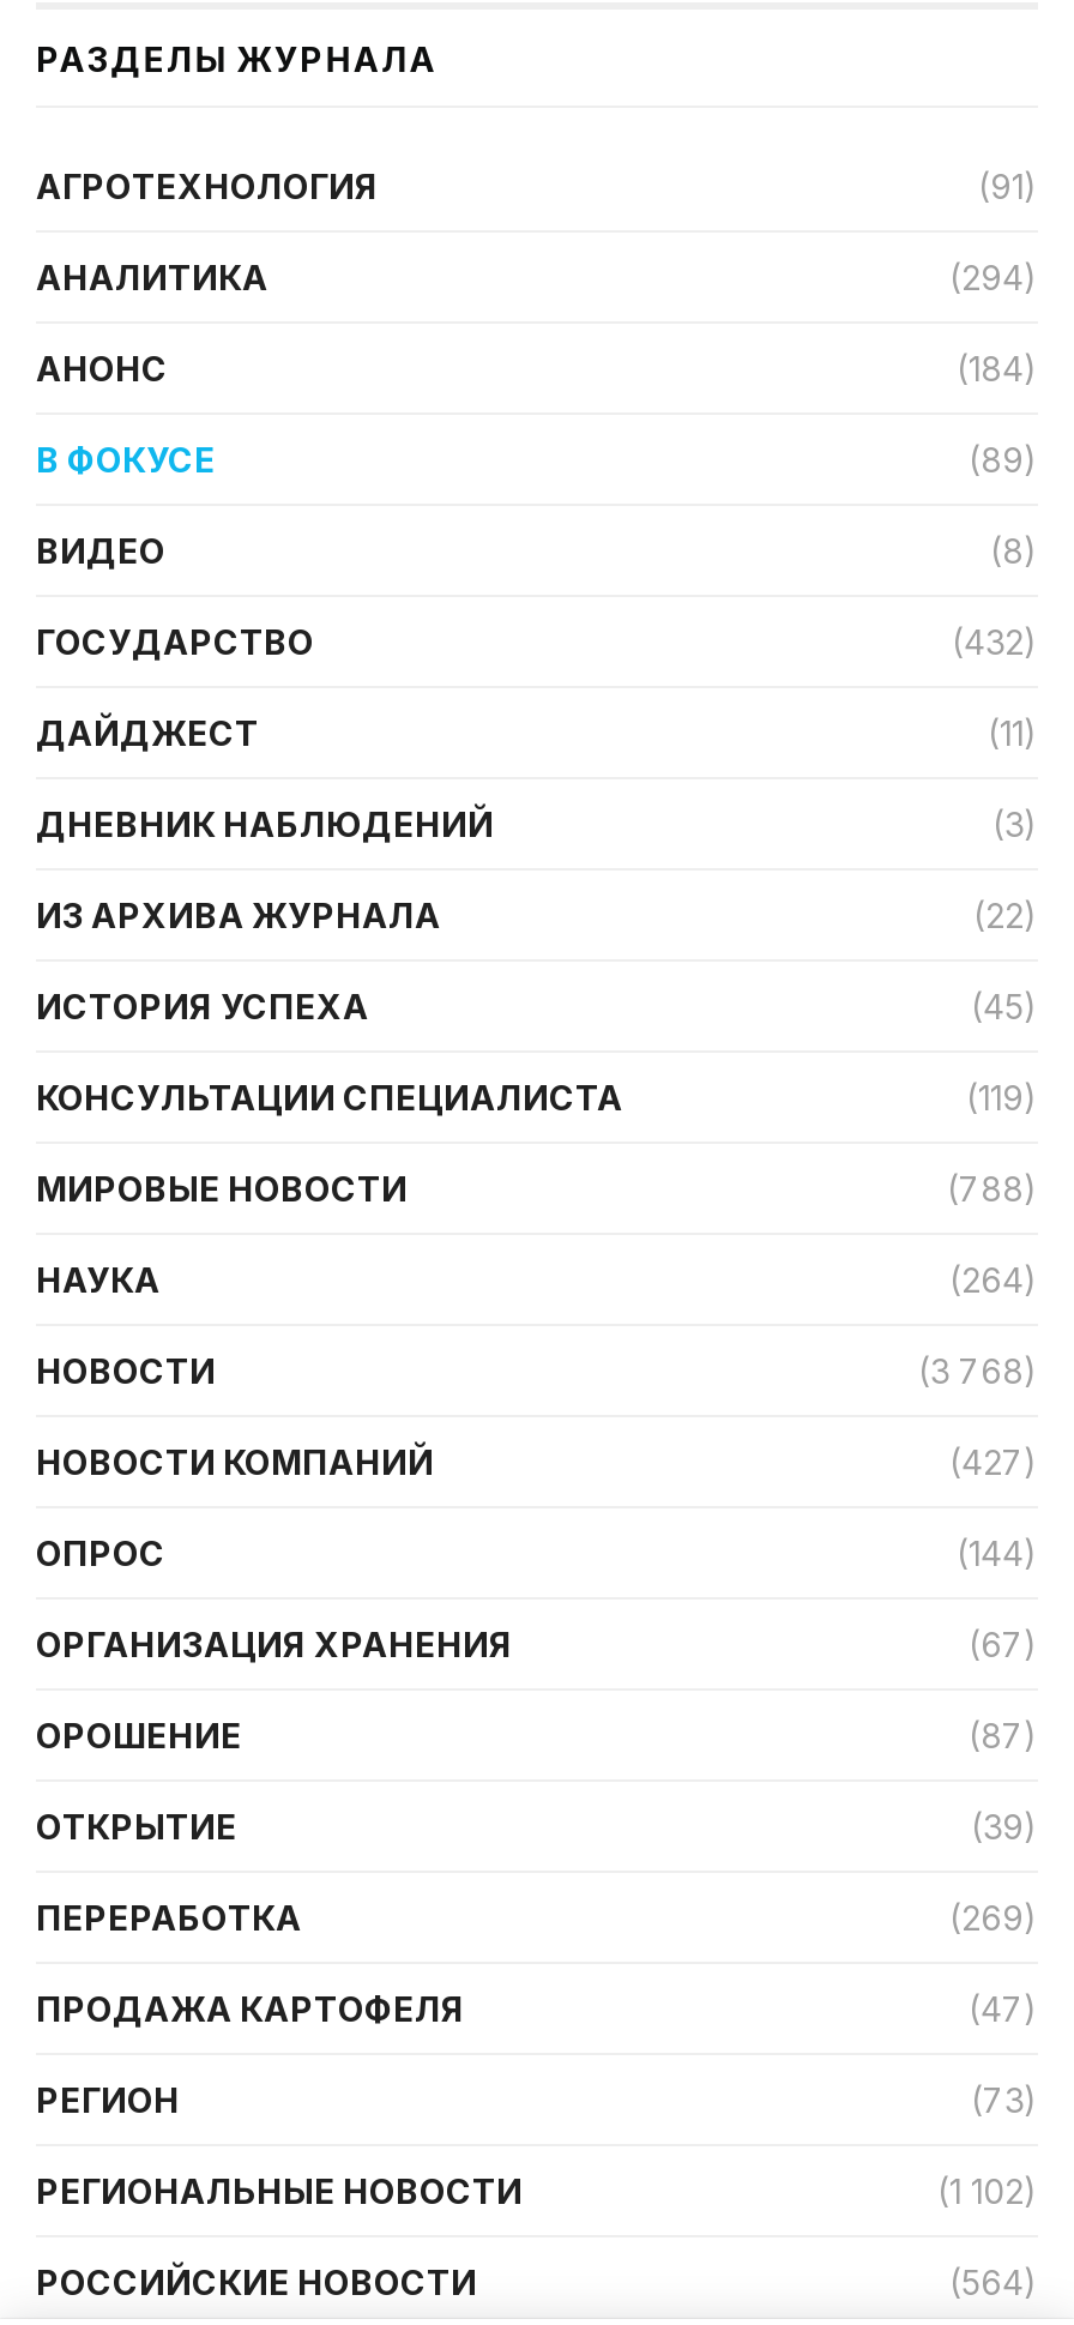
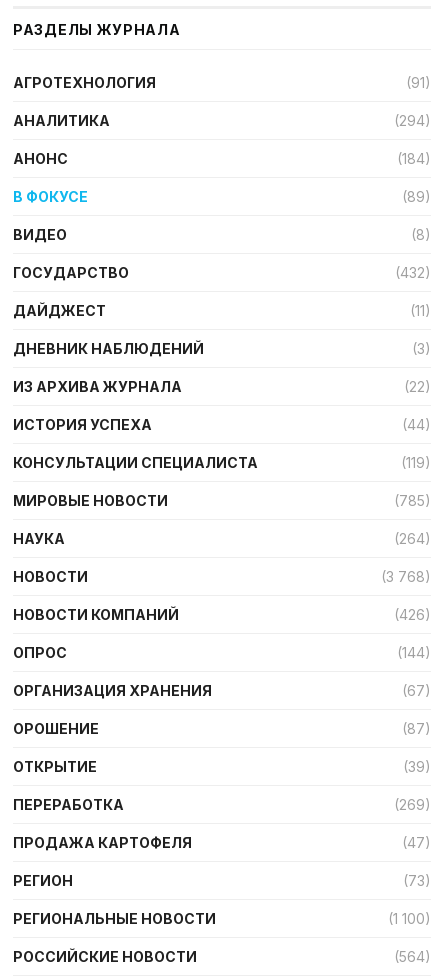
- (45)
+ (44)

- (788)
+ (785)

- (427)
+ (426)

- (1 102)
+ (1 100)
